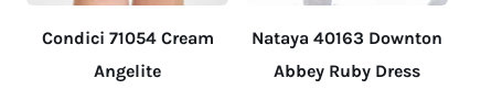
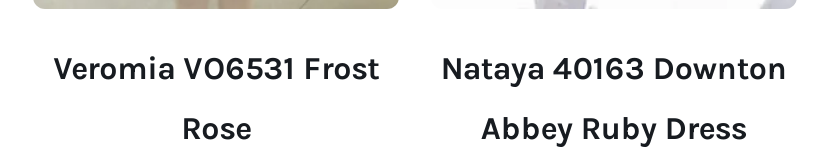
- Condici 71054 Cream
+ Veromia VO6531 Frost

- Angelite
+ Rose
